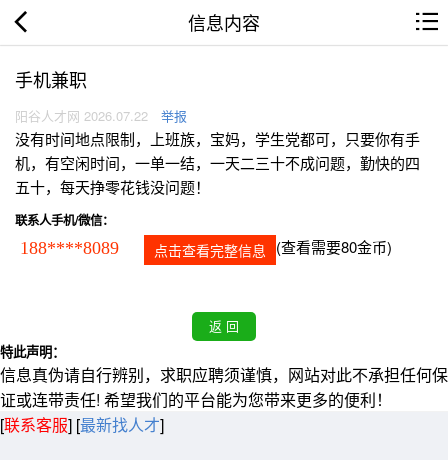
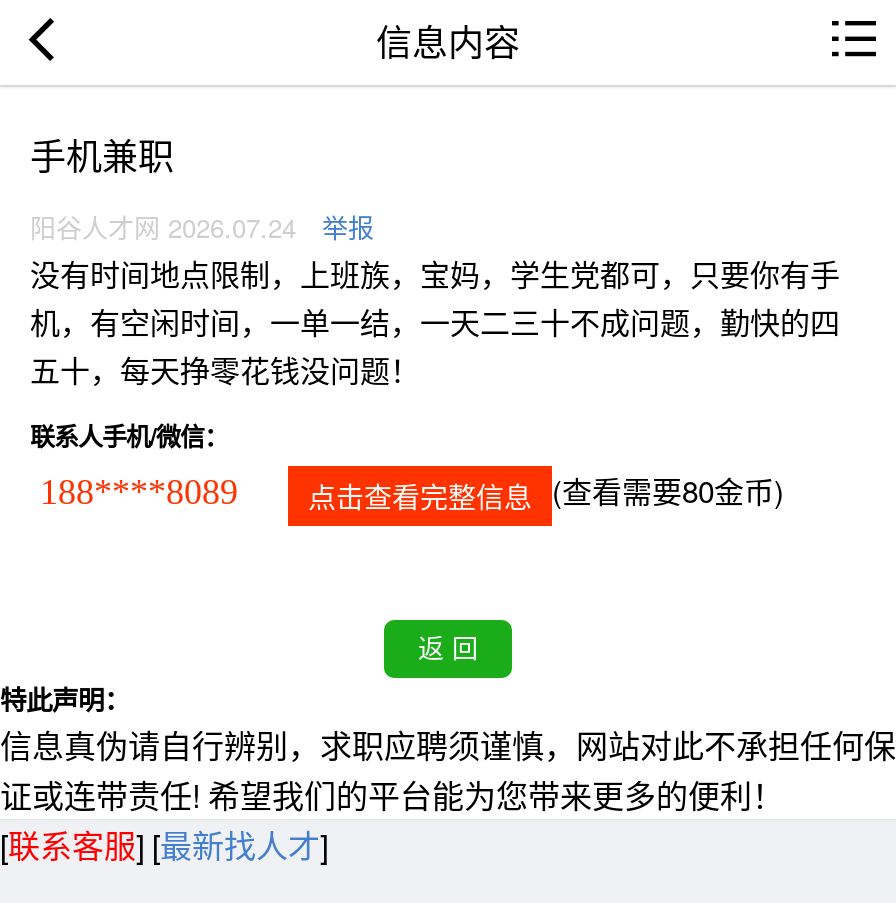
- 阳谷人才网 2026.07.22 举报
+ 阳谷人才网 2026.07.24 举报
